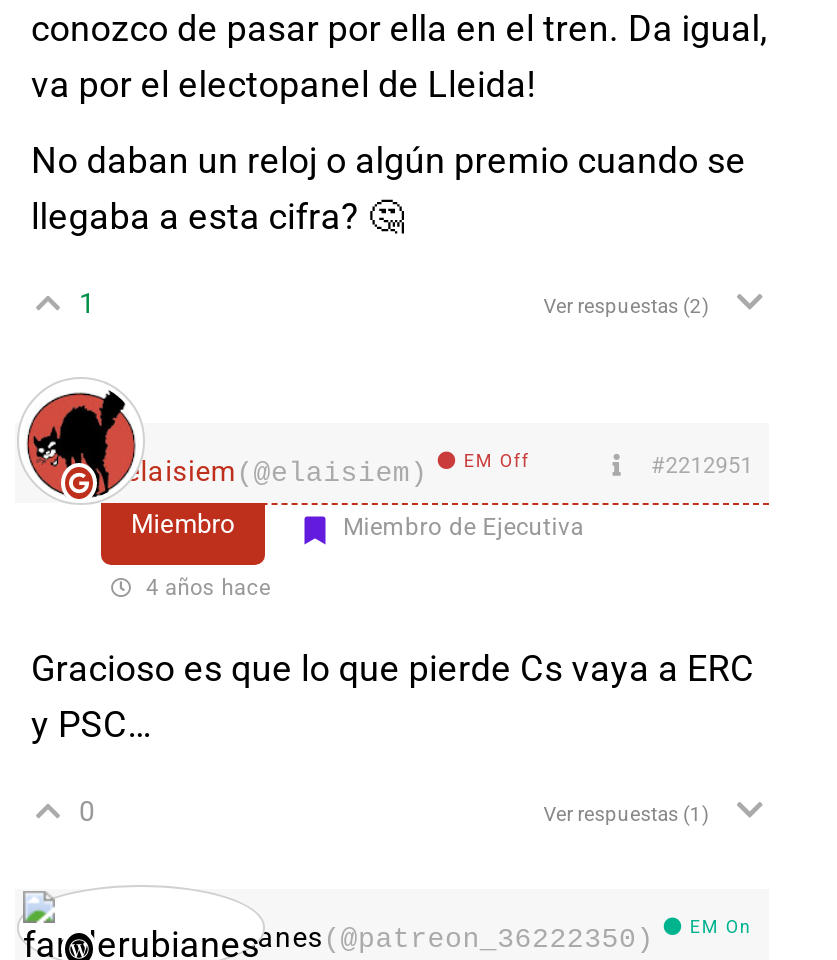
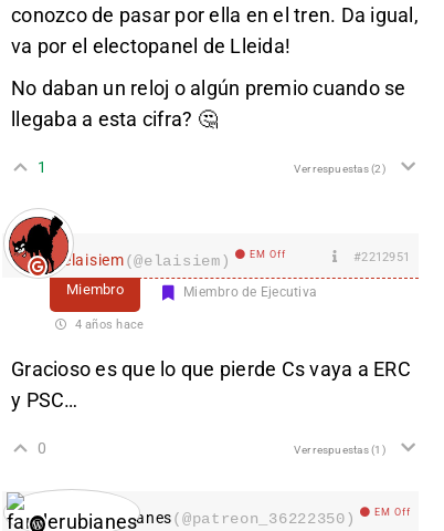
- EM On
+ EM Off
